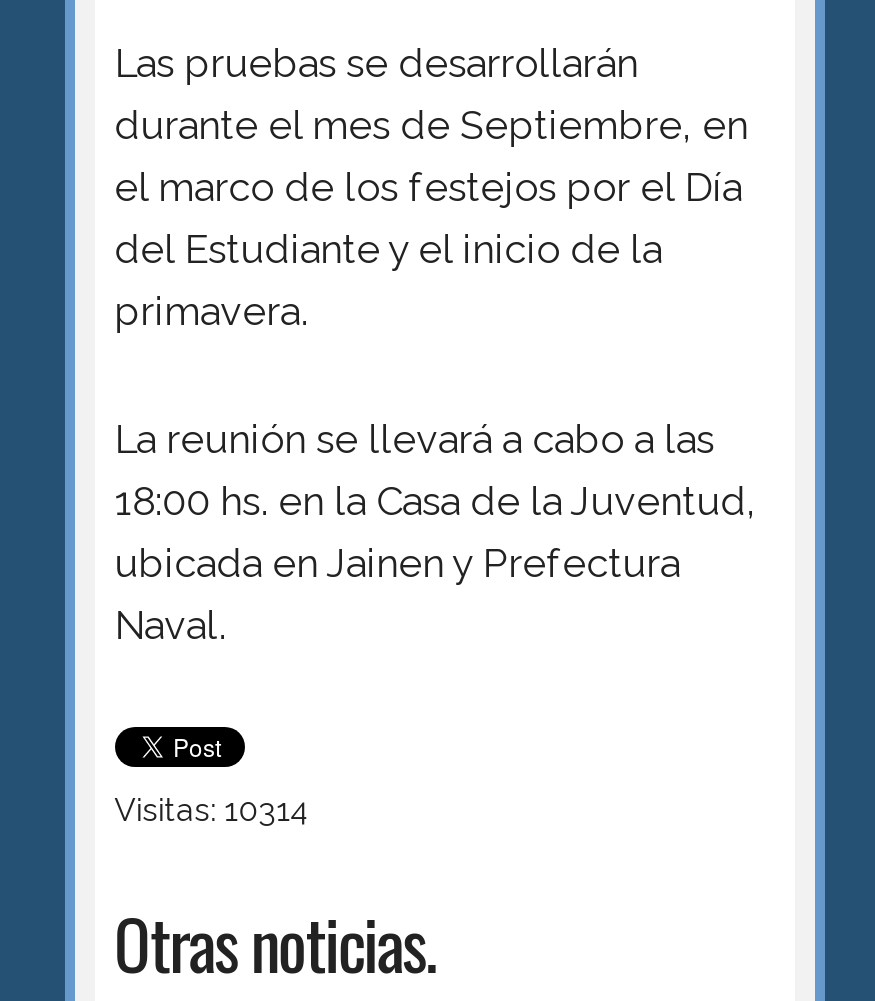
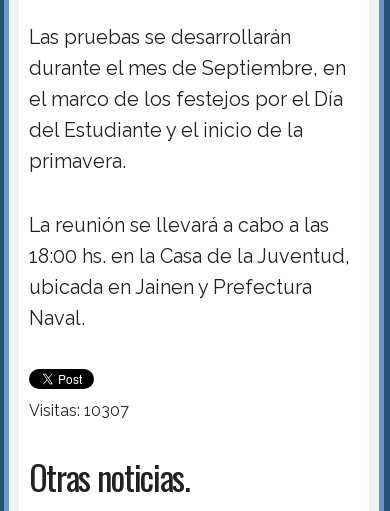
- Visitas: 10314
+ Visitas: 10307
